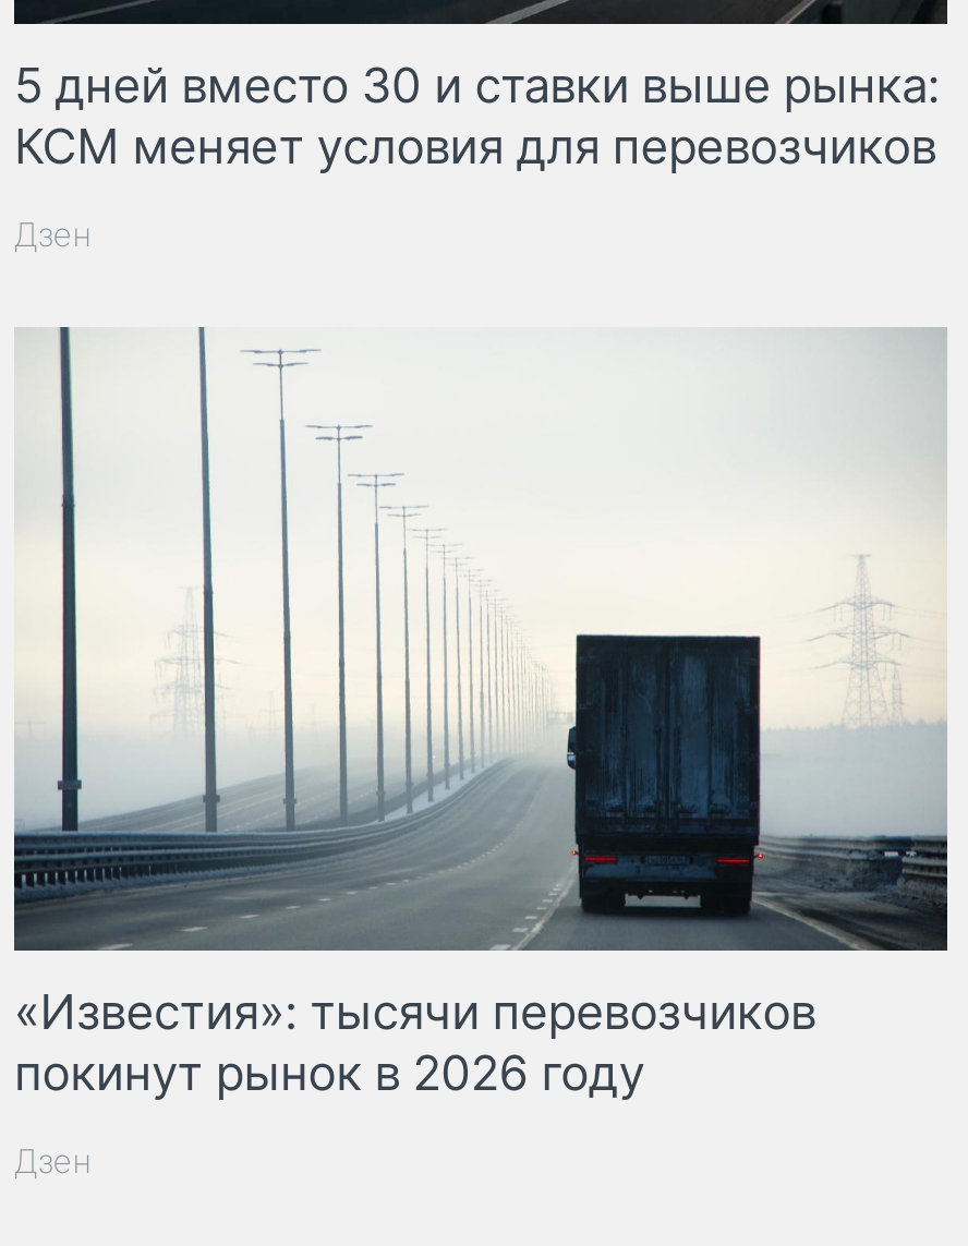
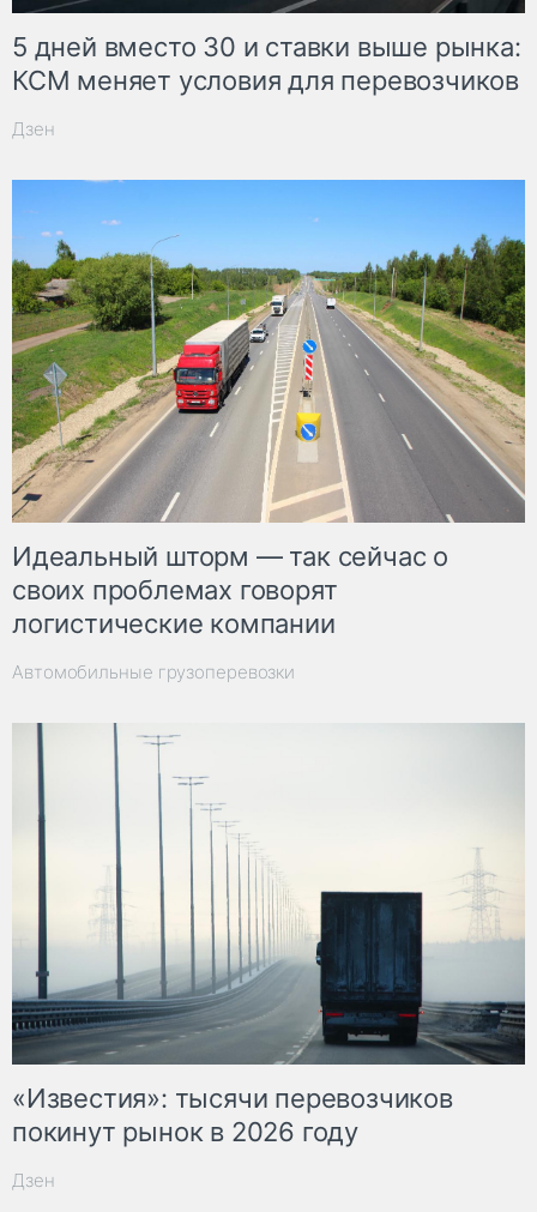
+ [image]
+ Идеальный шторм — так сейчас о
+ своих проблемах говорят
+ логистические компании
+ Автомобильные грузоперевозки
